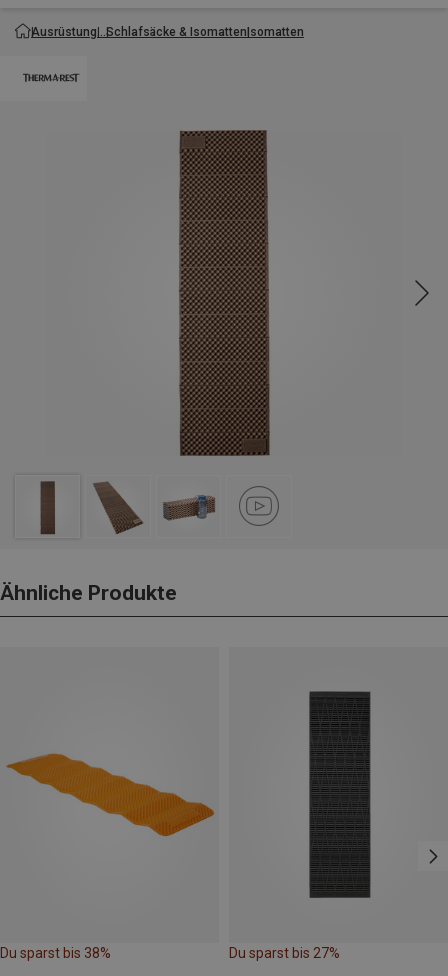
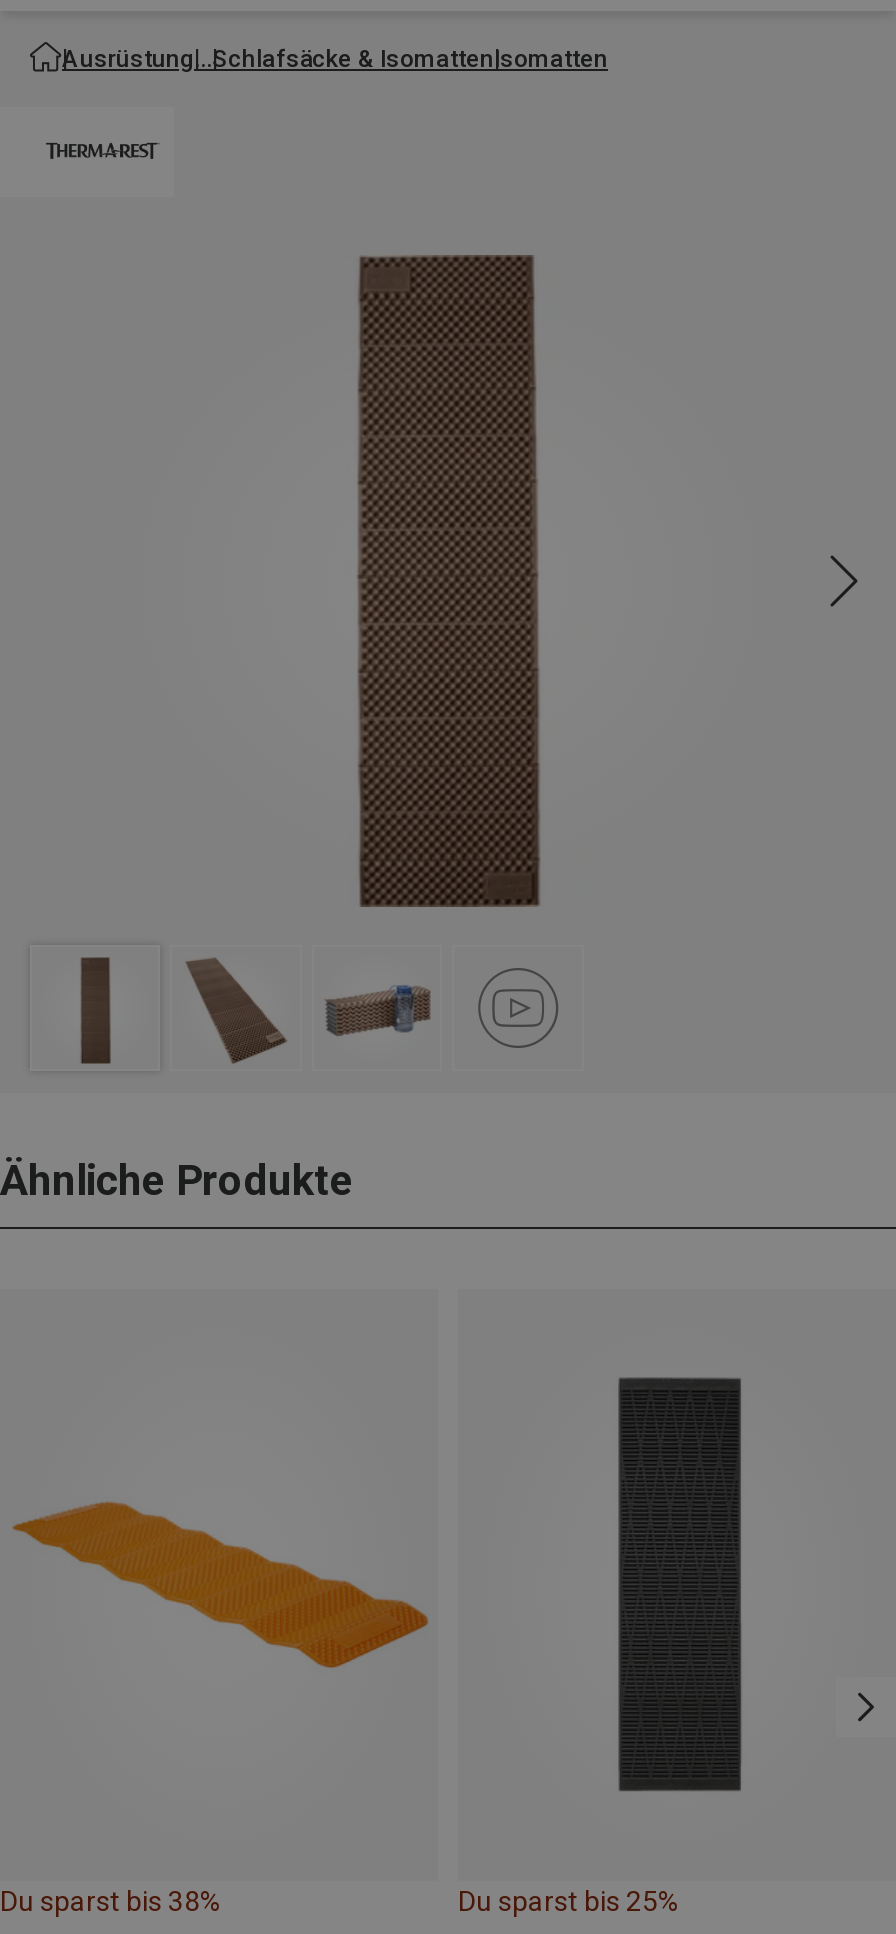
- Du sparst bis 27%
+ Du sparst bis 25%
